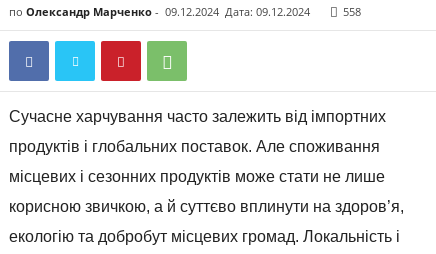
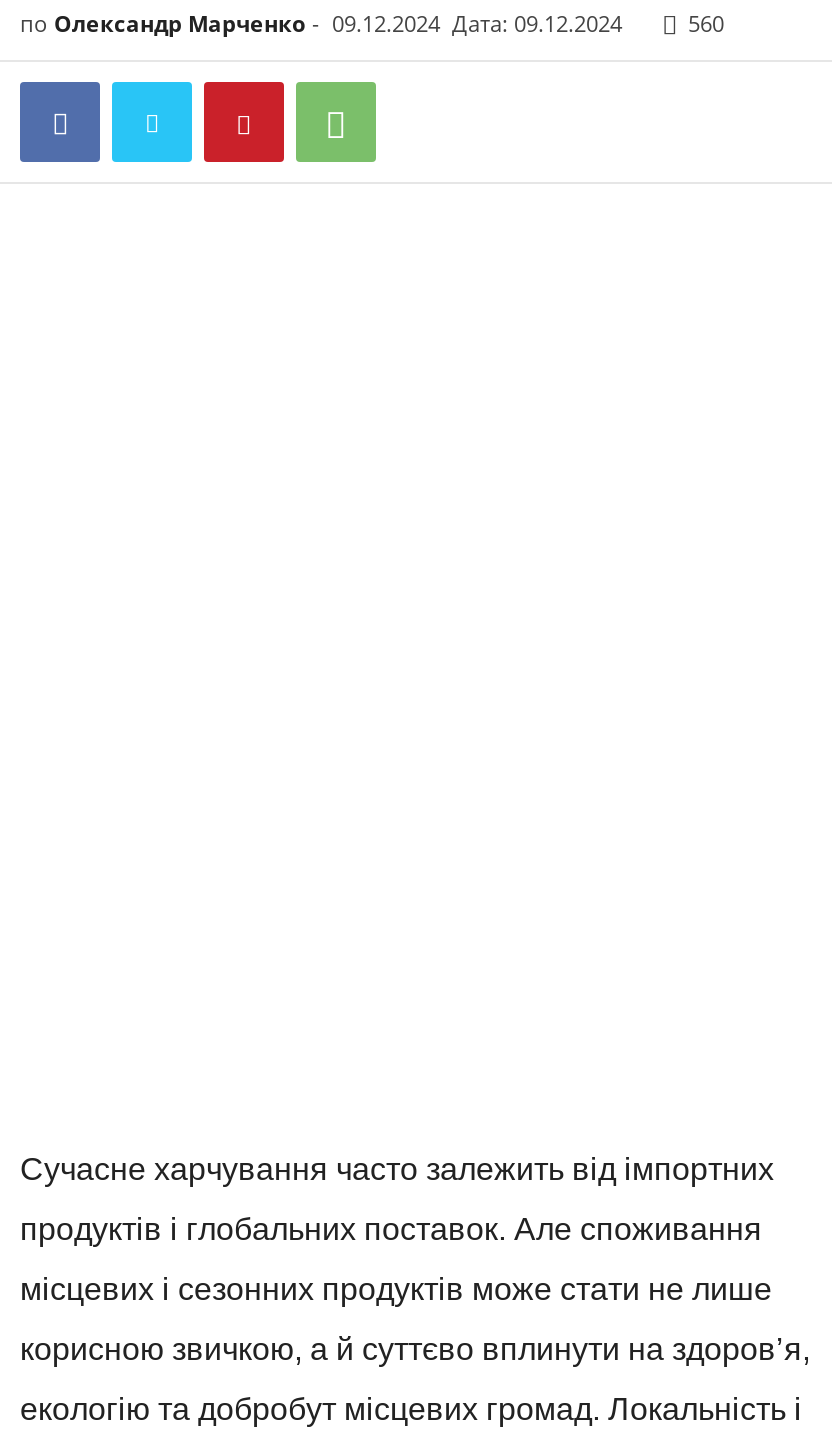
- 558
+ 560
